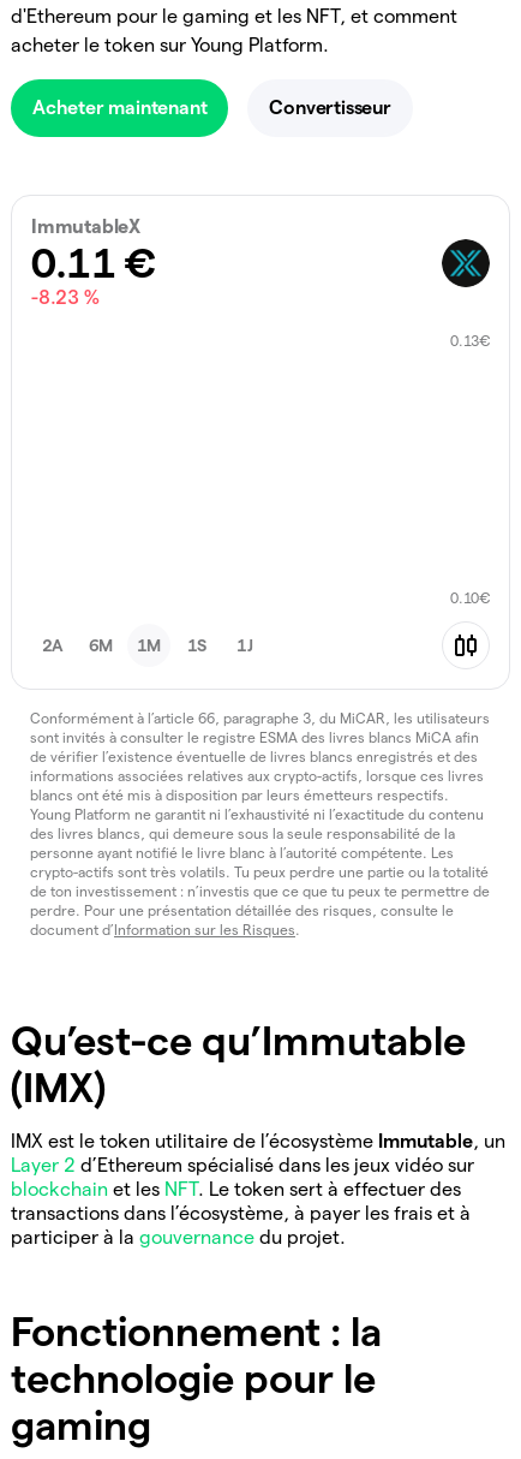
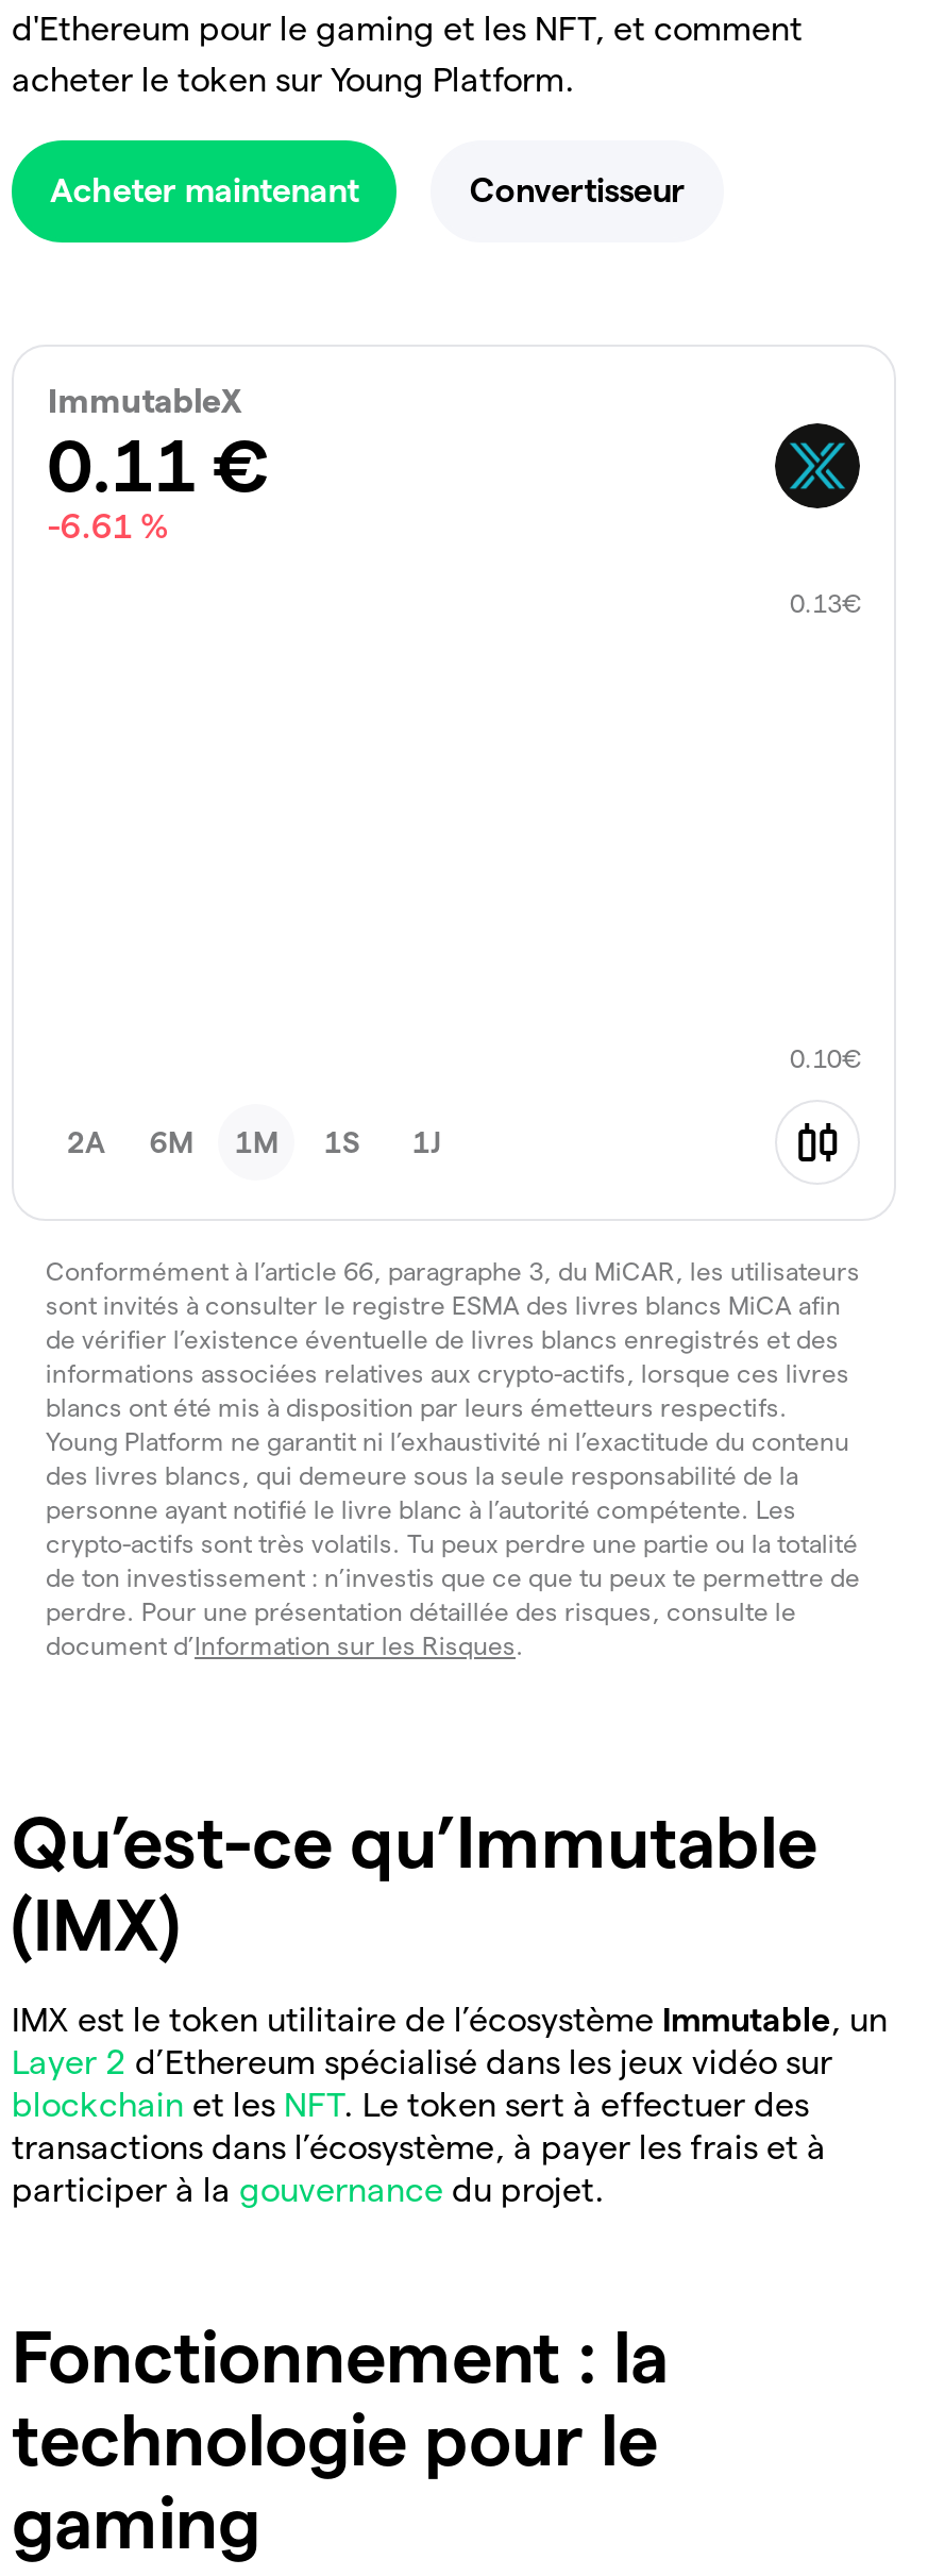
- -8.23 %
+ -6.61 %
